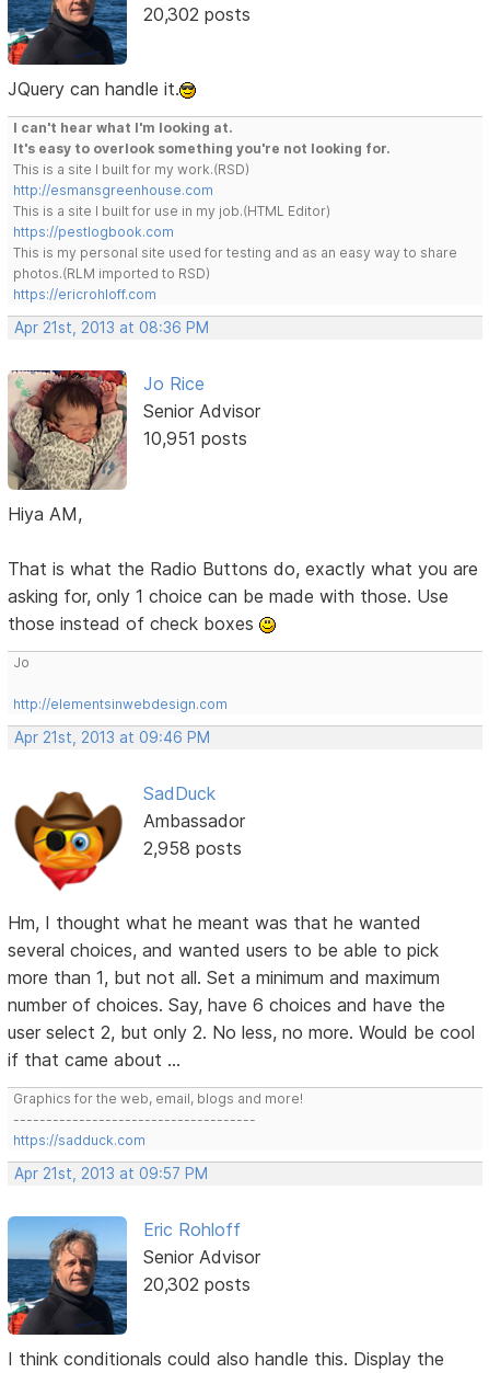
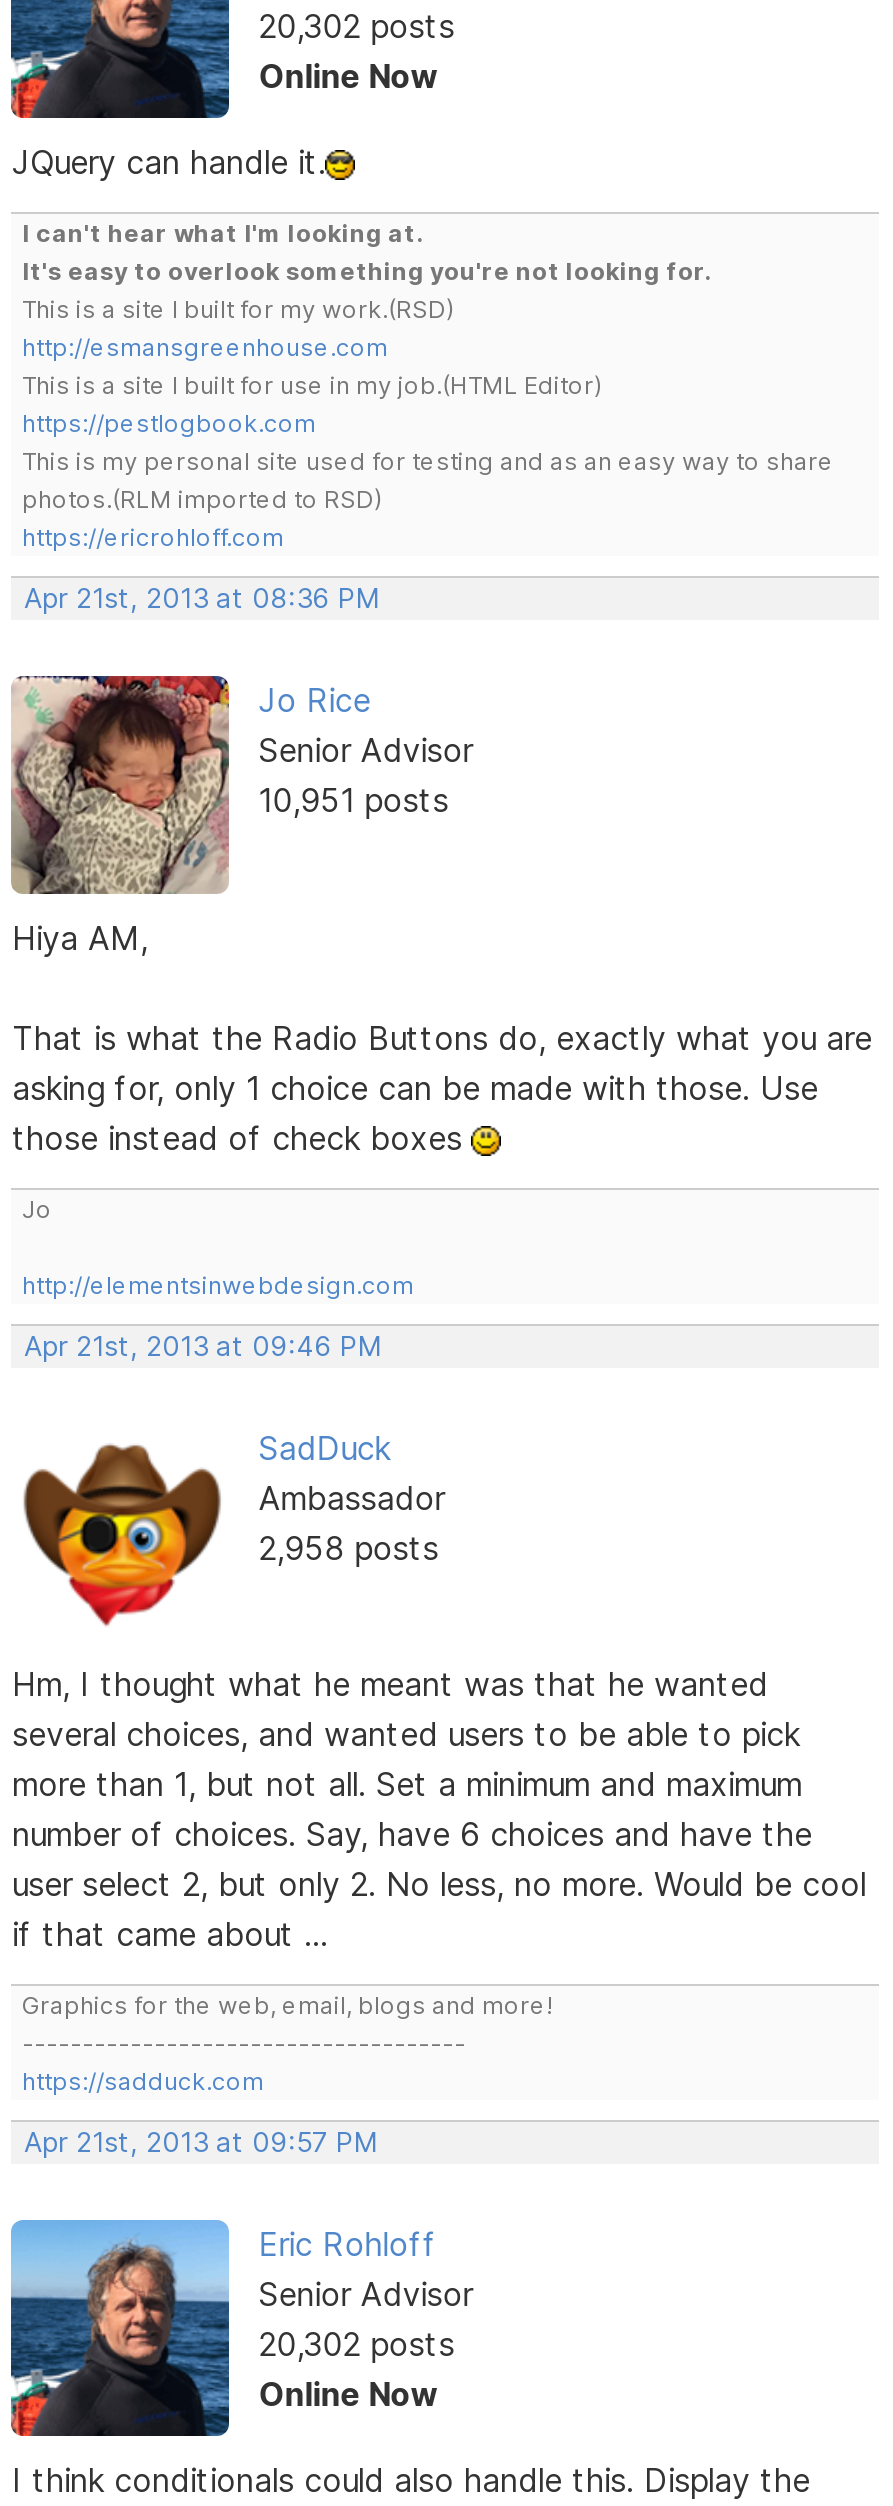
+ Online Now

+ Online Now
